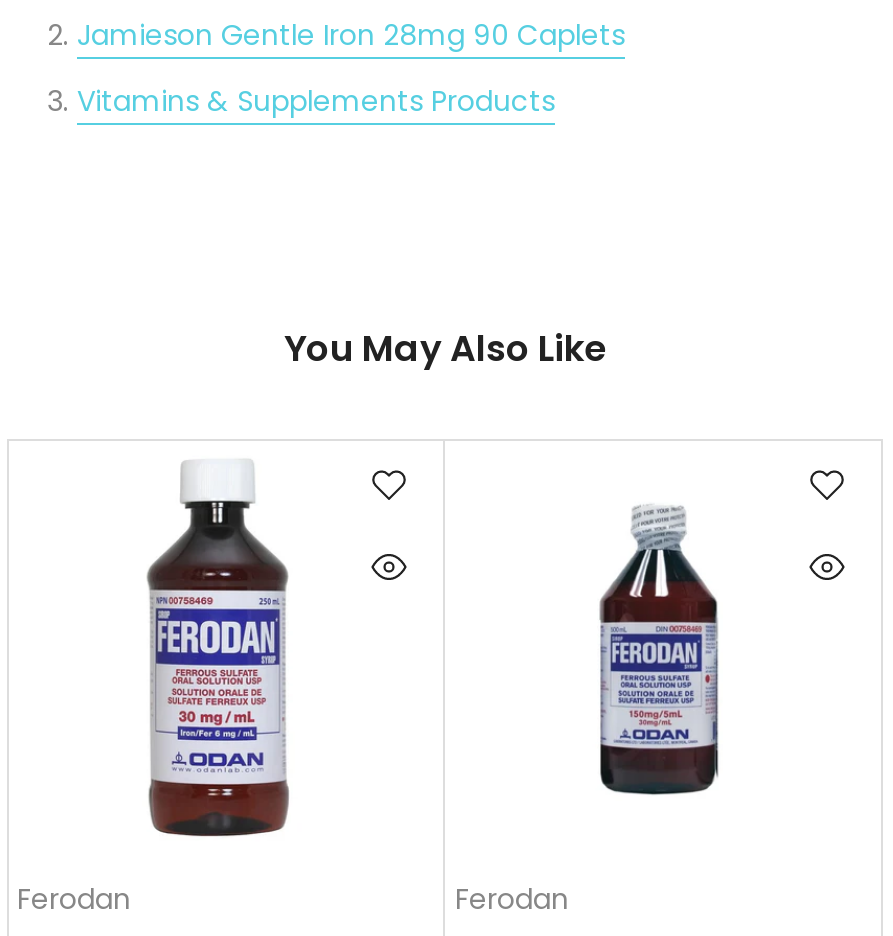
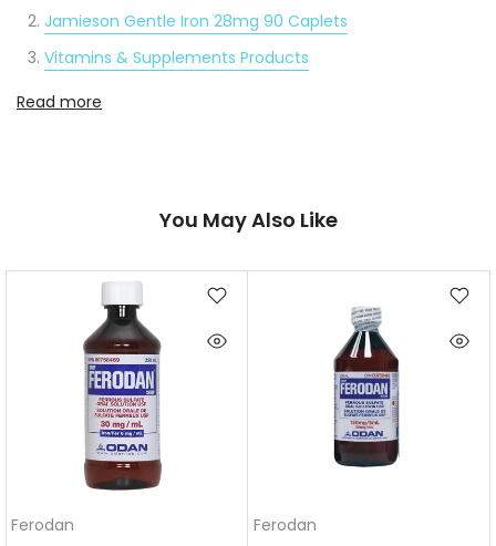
+ Read more
